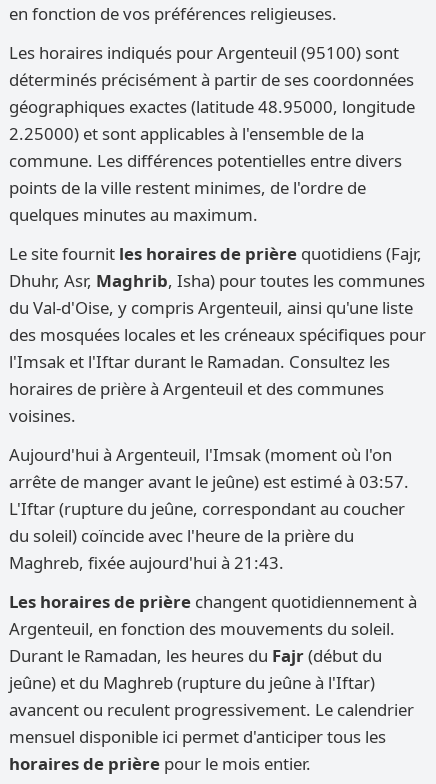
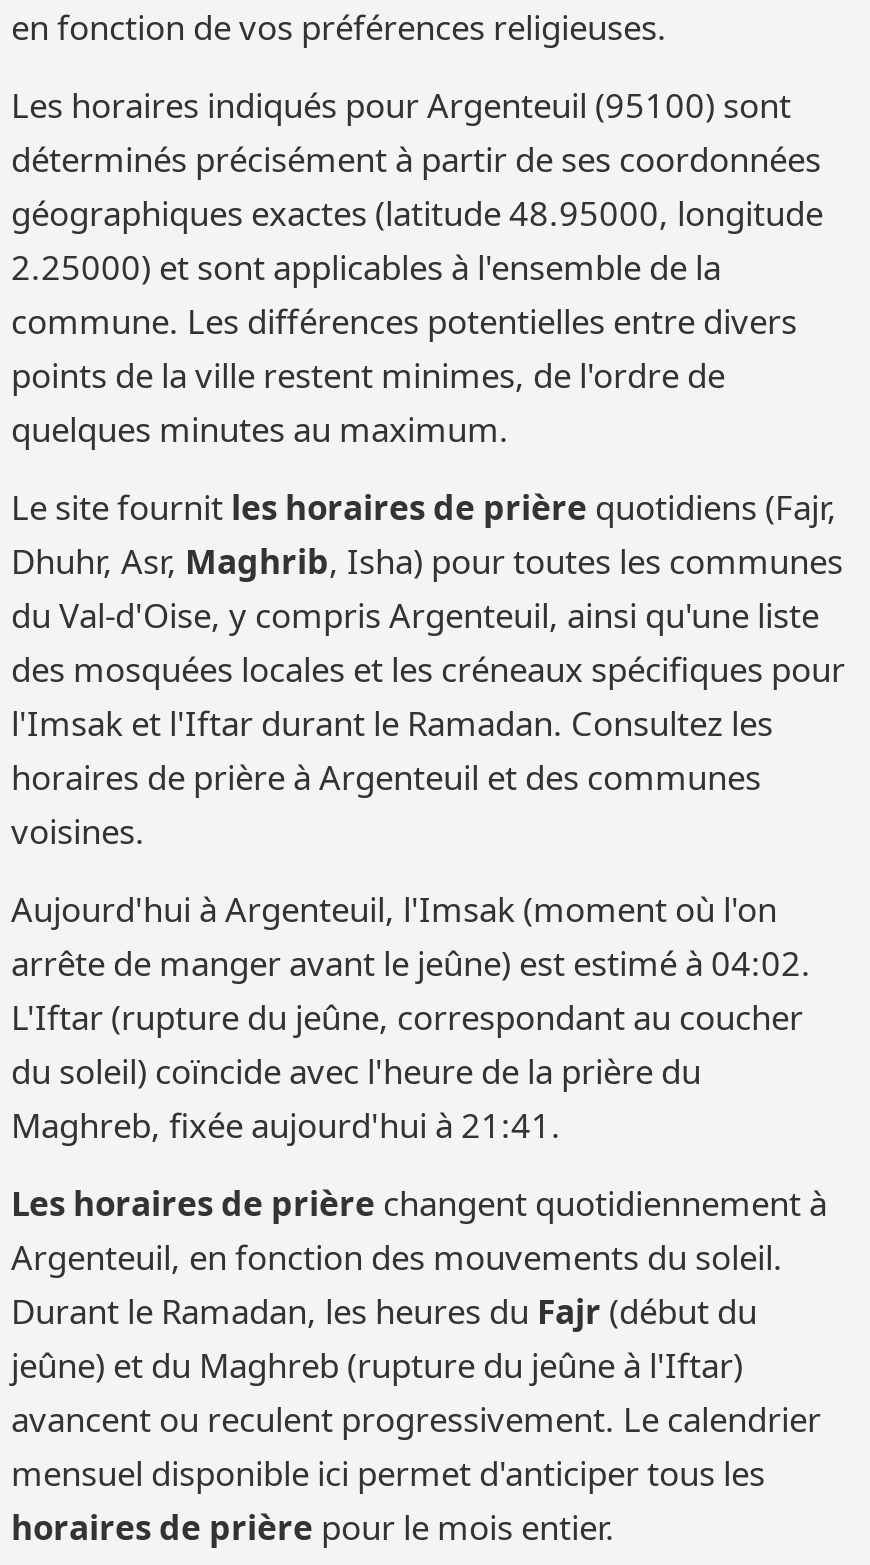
- arrête de manger avant le jeûne) est estimé à 03:57.
+ arrête de manger avant le jeûne) est estimé à 04:02.

- Maghreb, fixée aujourd'hui à 21:43.
+ Maghreb, fixée aujourd'hui à 21:41.
